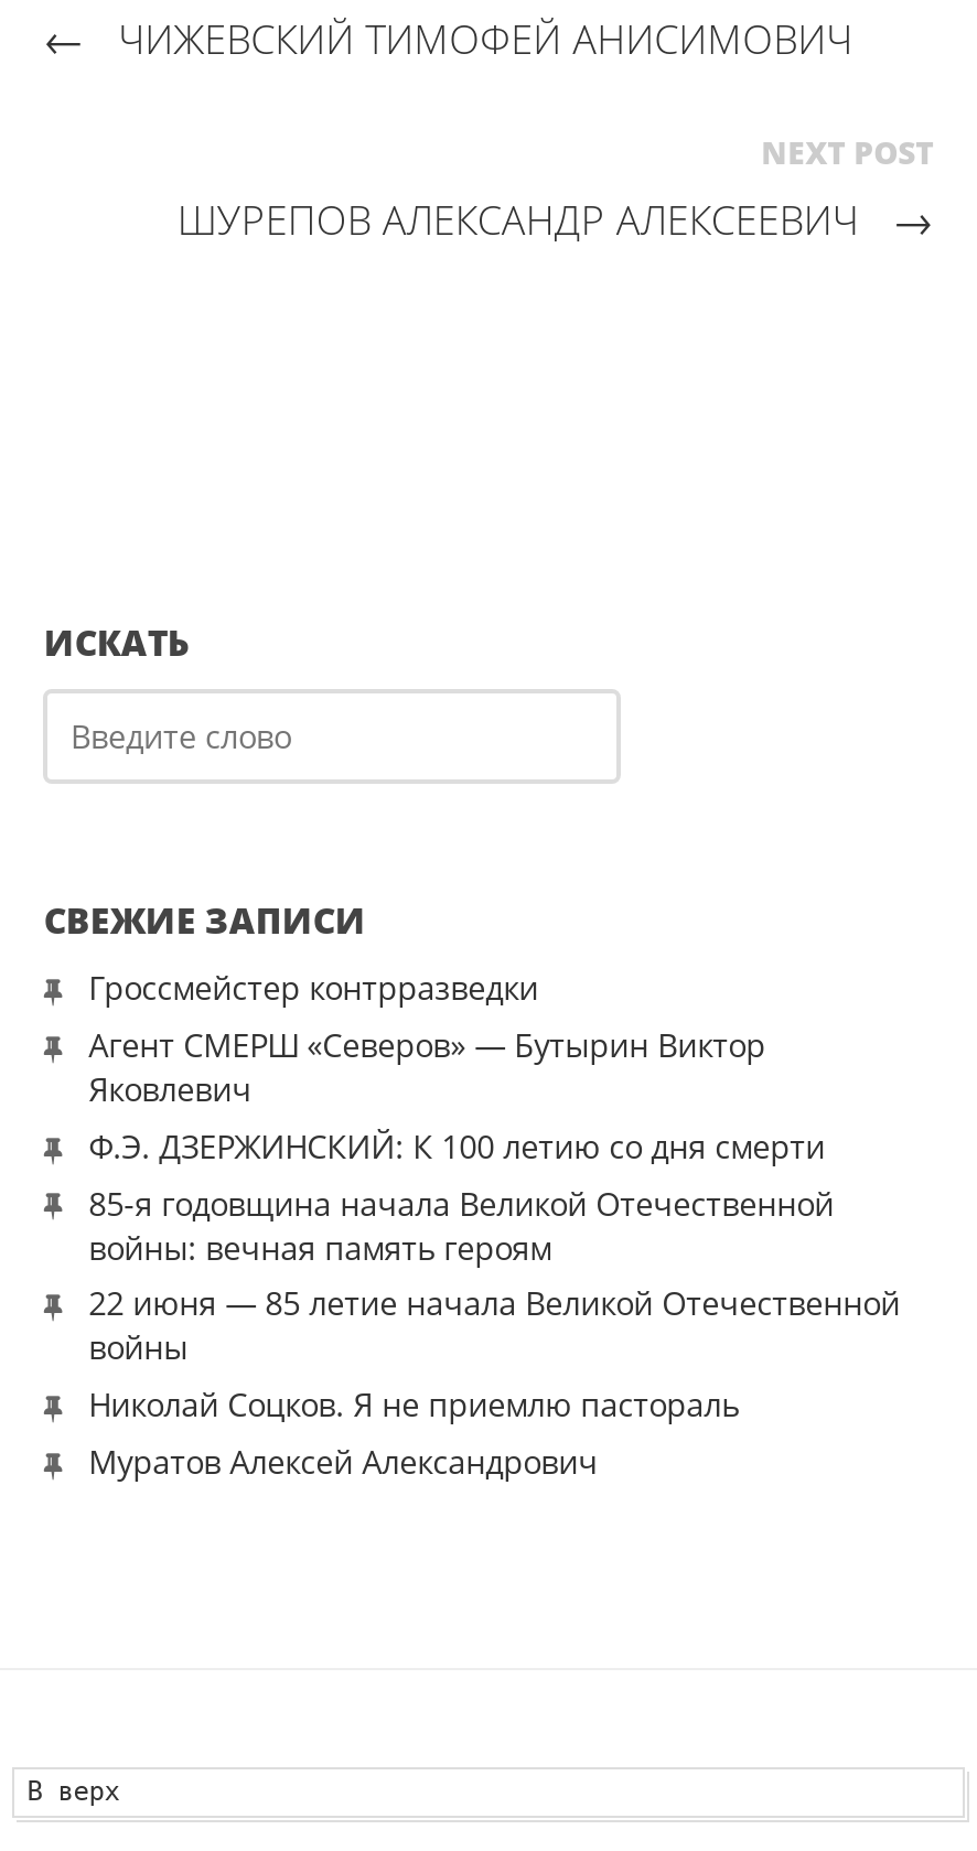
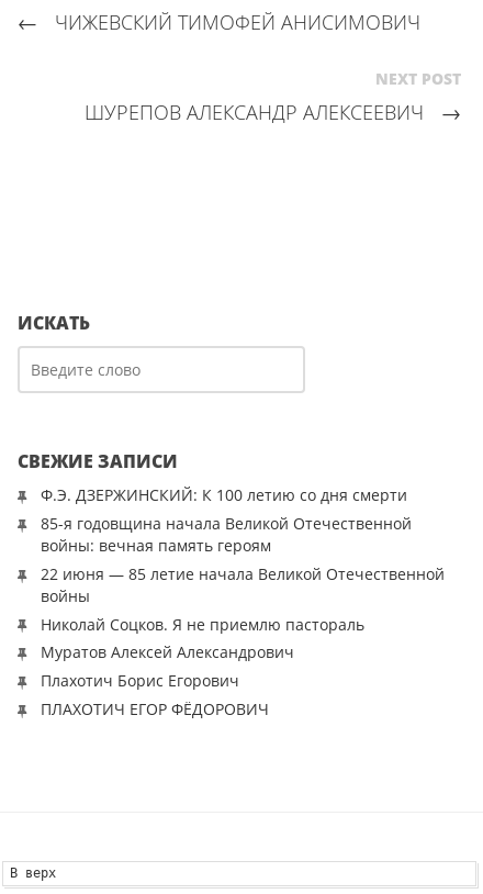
- Гроссмейстер контрразведки
- Агент СМЕРШ «Северов» — Бутырин Виктор
- Яковлевич

moved up: Ф.Э. ДЗЕРЖИНСКИЙ: К 100 летию со дня смерти | 85-я годовщина начала Великой Отечественной | войны: вечная память героям | 22 июня — 85 летие начала Великой Отечественной | войны | Николай Соцков. Я не приемлю пастораль | Муратов Алексей Александрович

+ Плахотич Борис Егорович
+ ПЛАХОТИЧ ЕГОР ФЁДОРОВИЧ
